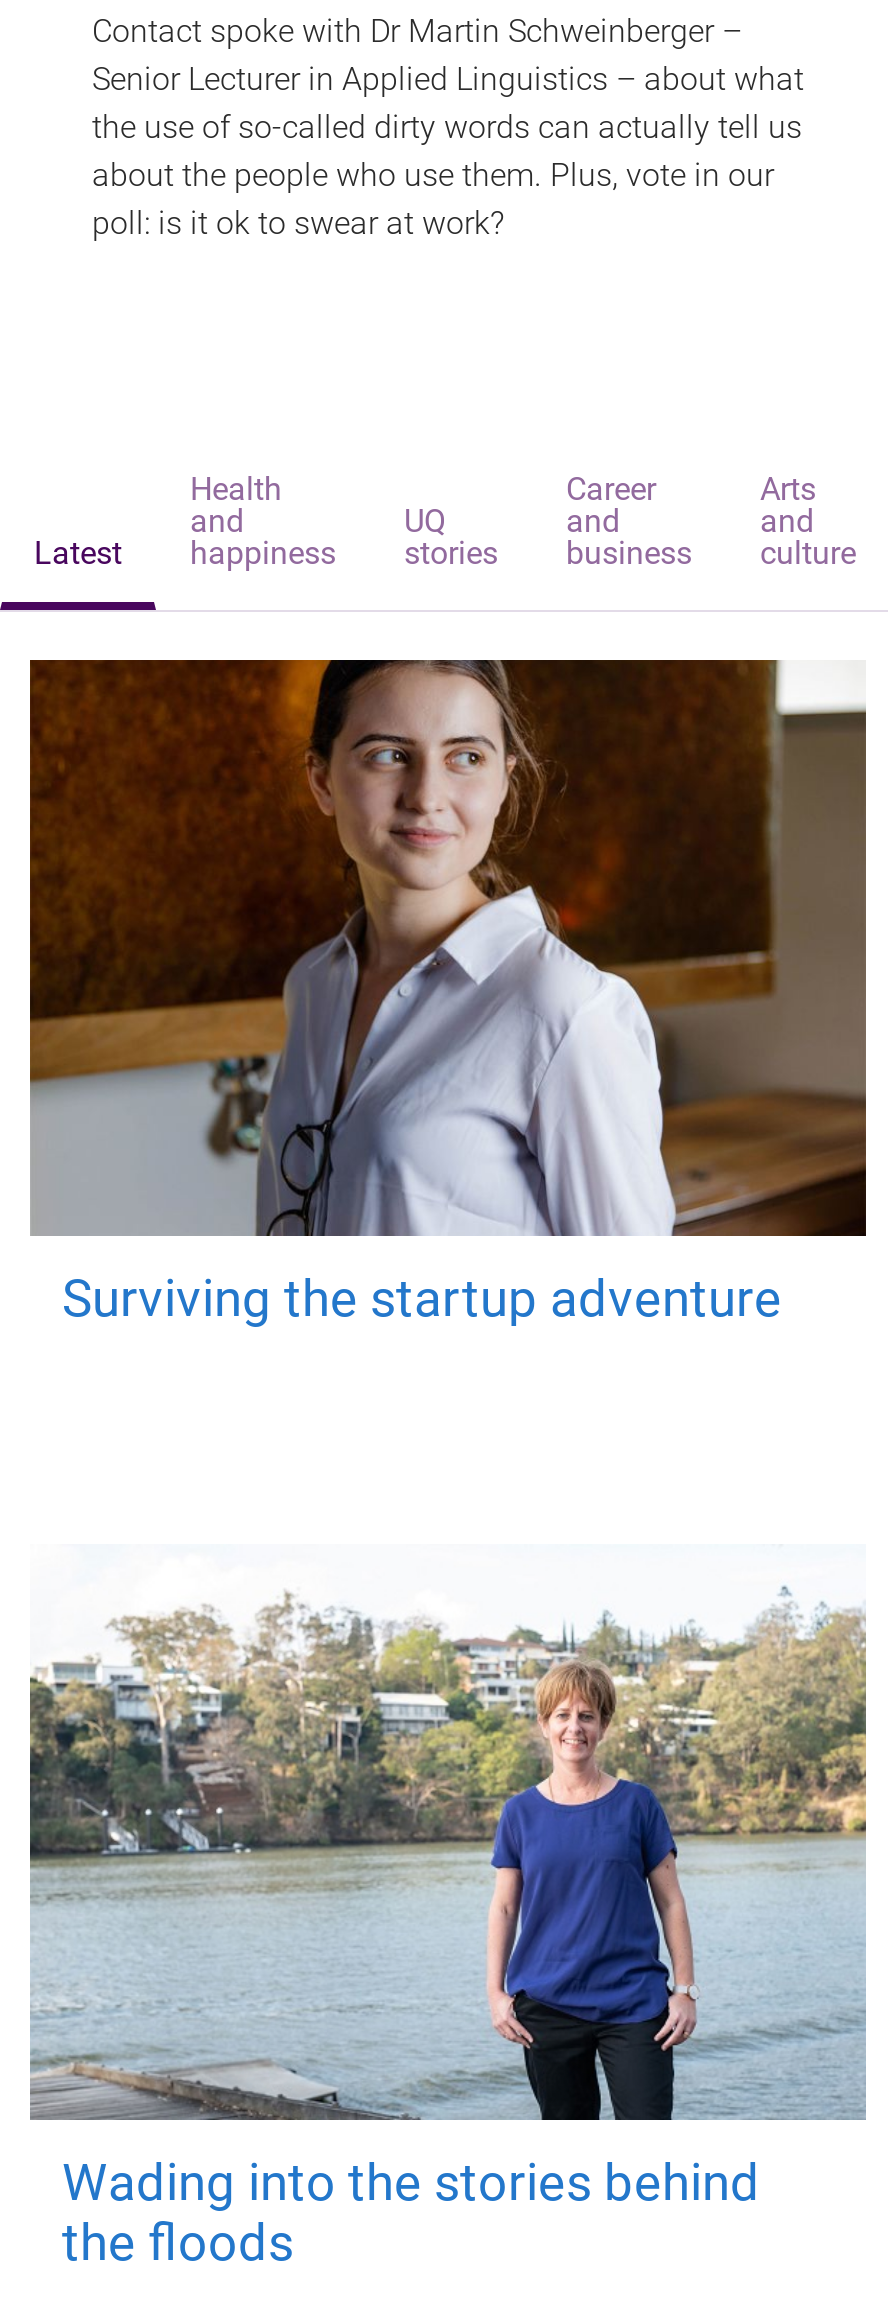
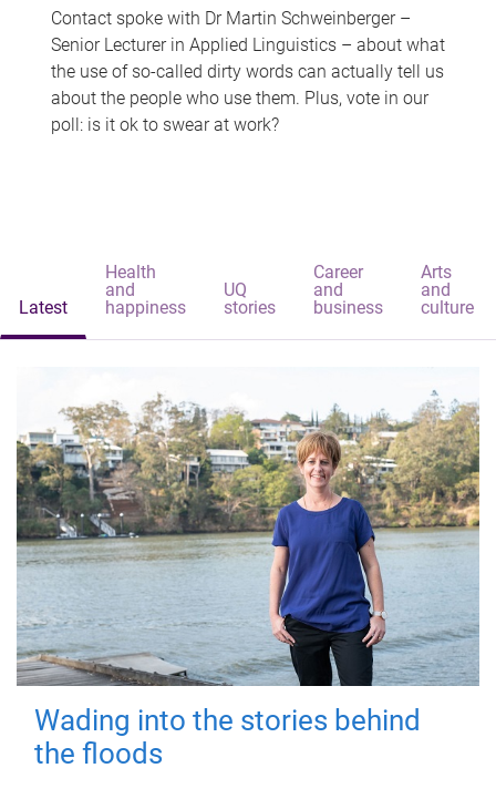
- [image]
- Surviving the startup adventure
